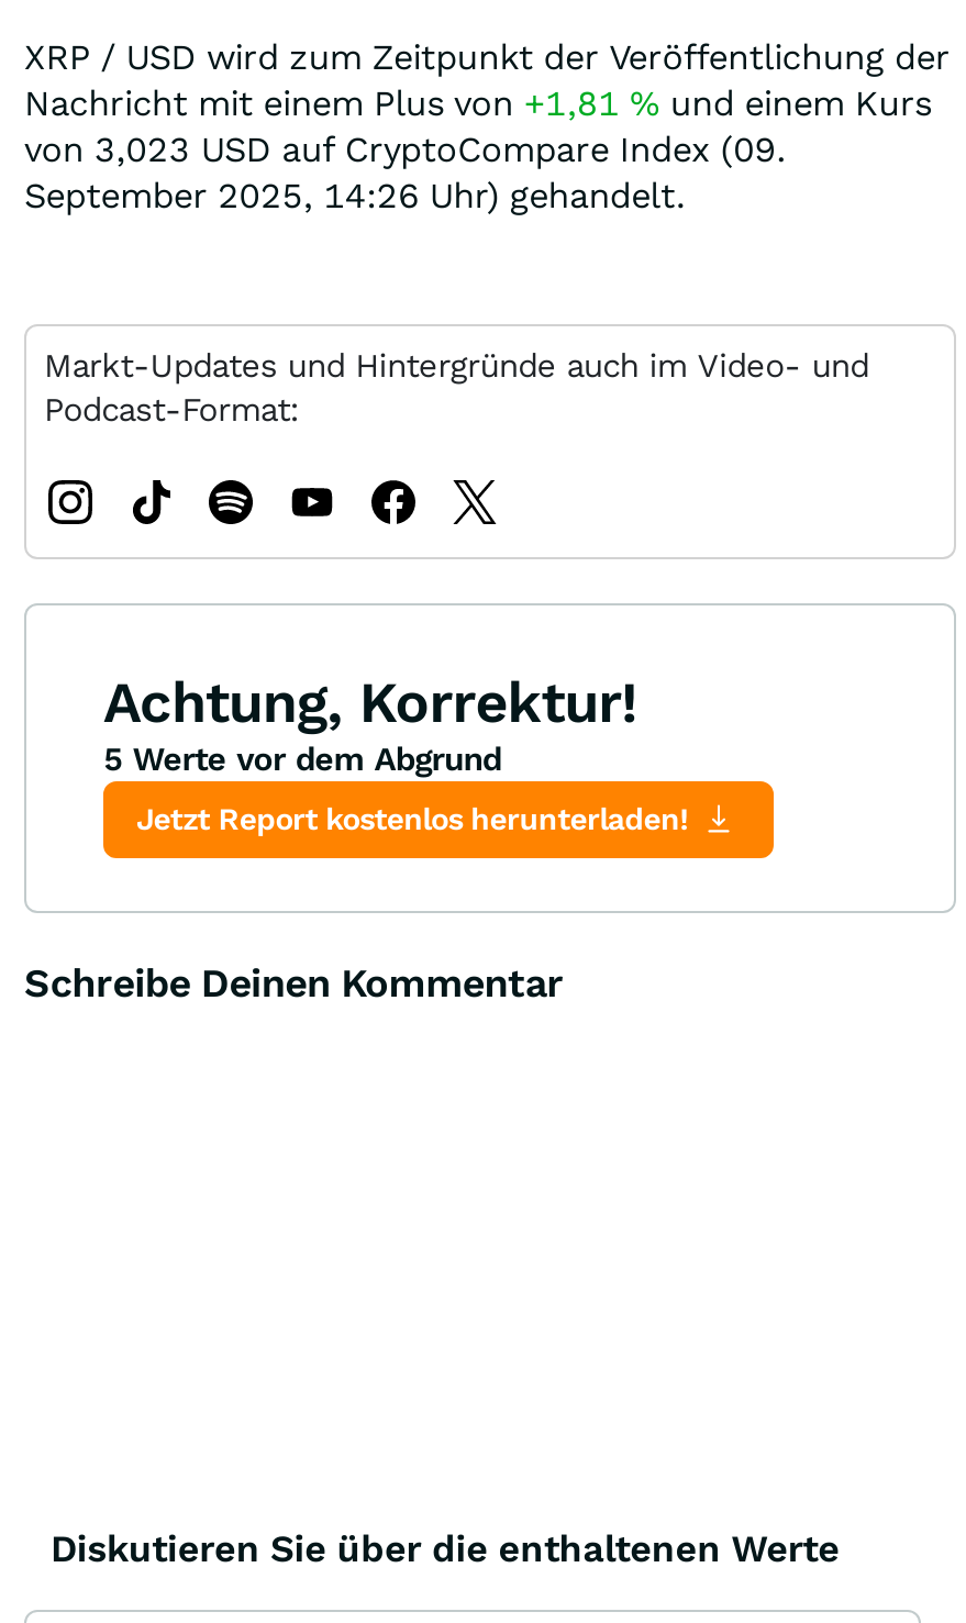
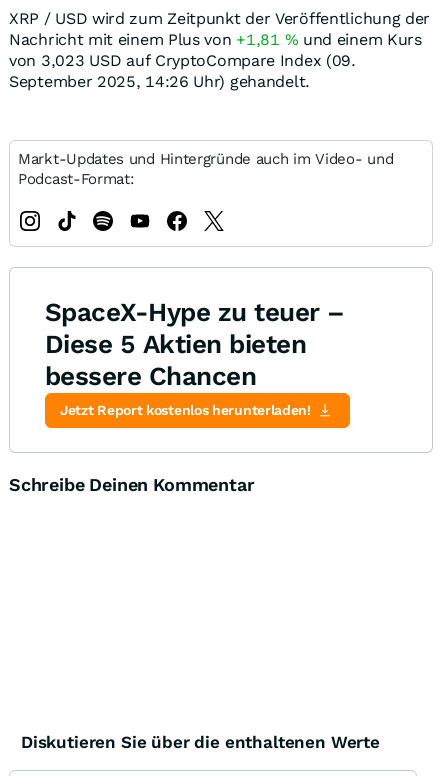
- Achtung, Korrektur!
- 5 Werte vor dem Abgrund
+ SpaceX-Hype zu teuer –
+ Diese 5 Aktien bieten
+ bessere Chancen
